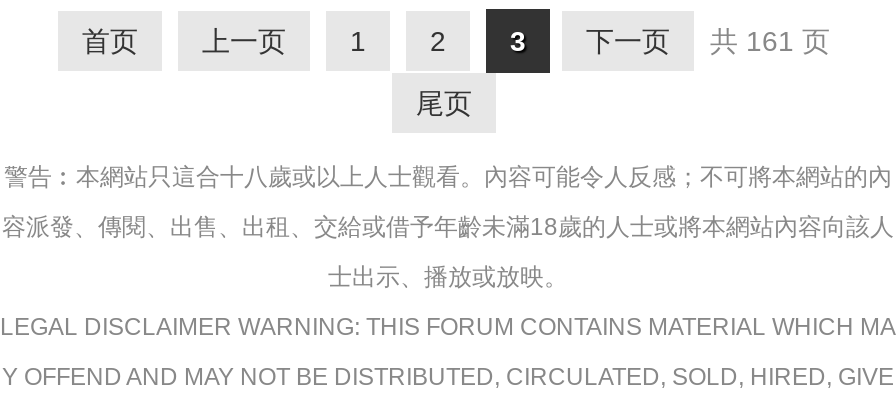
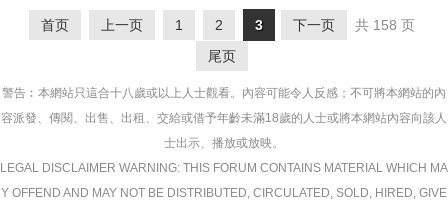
- 首页 上一页 1 2 3 下一页 共 161 页
+ 首页 上一页 1 2 3 下一页 共 158 页
